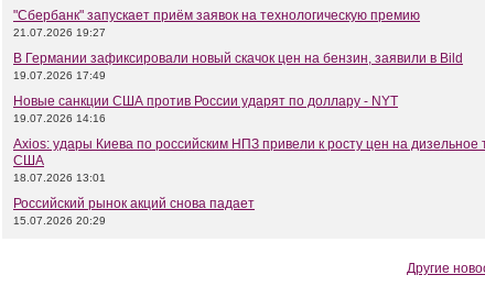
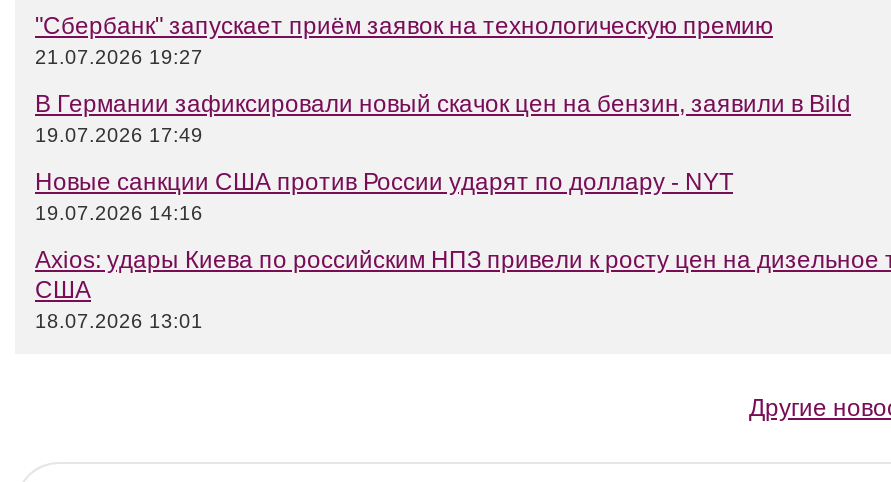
- Российский рынок акций снова падает
- 15.07.2026 20:29
